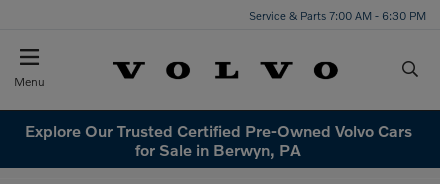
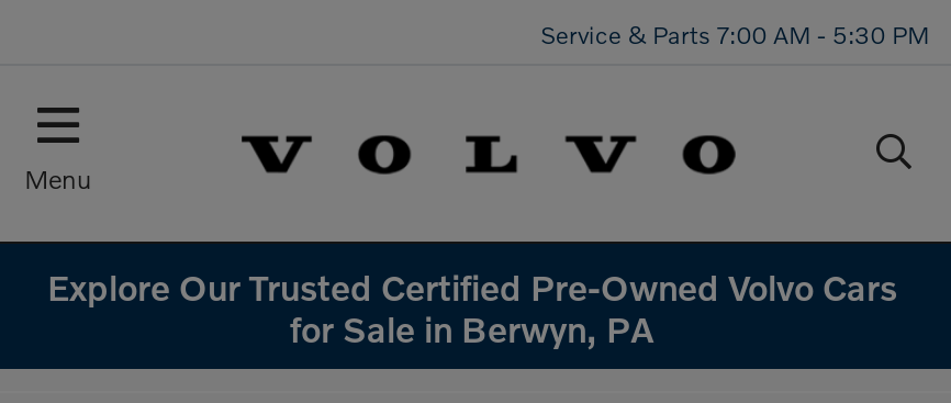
- Service & Parts 7:00 AM - 6:30 PM
+ Service & Parts 7:00 AM - 5:30 PM
